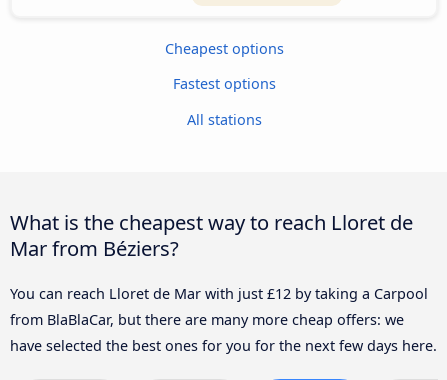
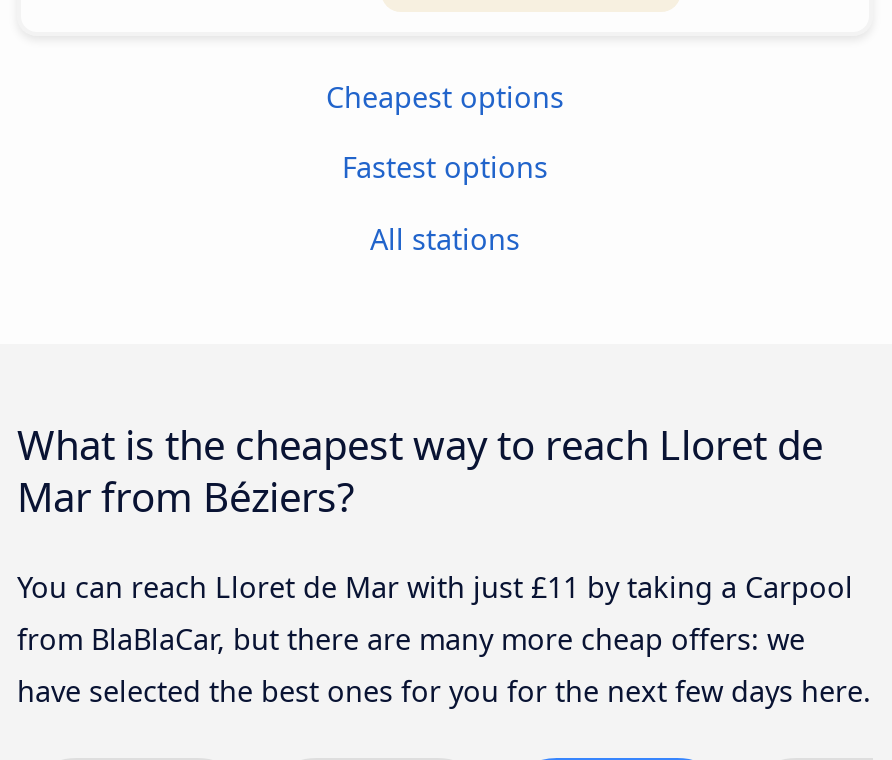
- You can reach Lloret de Mar with just £12 by taking a Carpool
+ You can reach Lloret de Mar with just £11 by taking a Carpool
